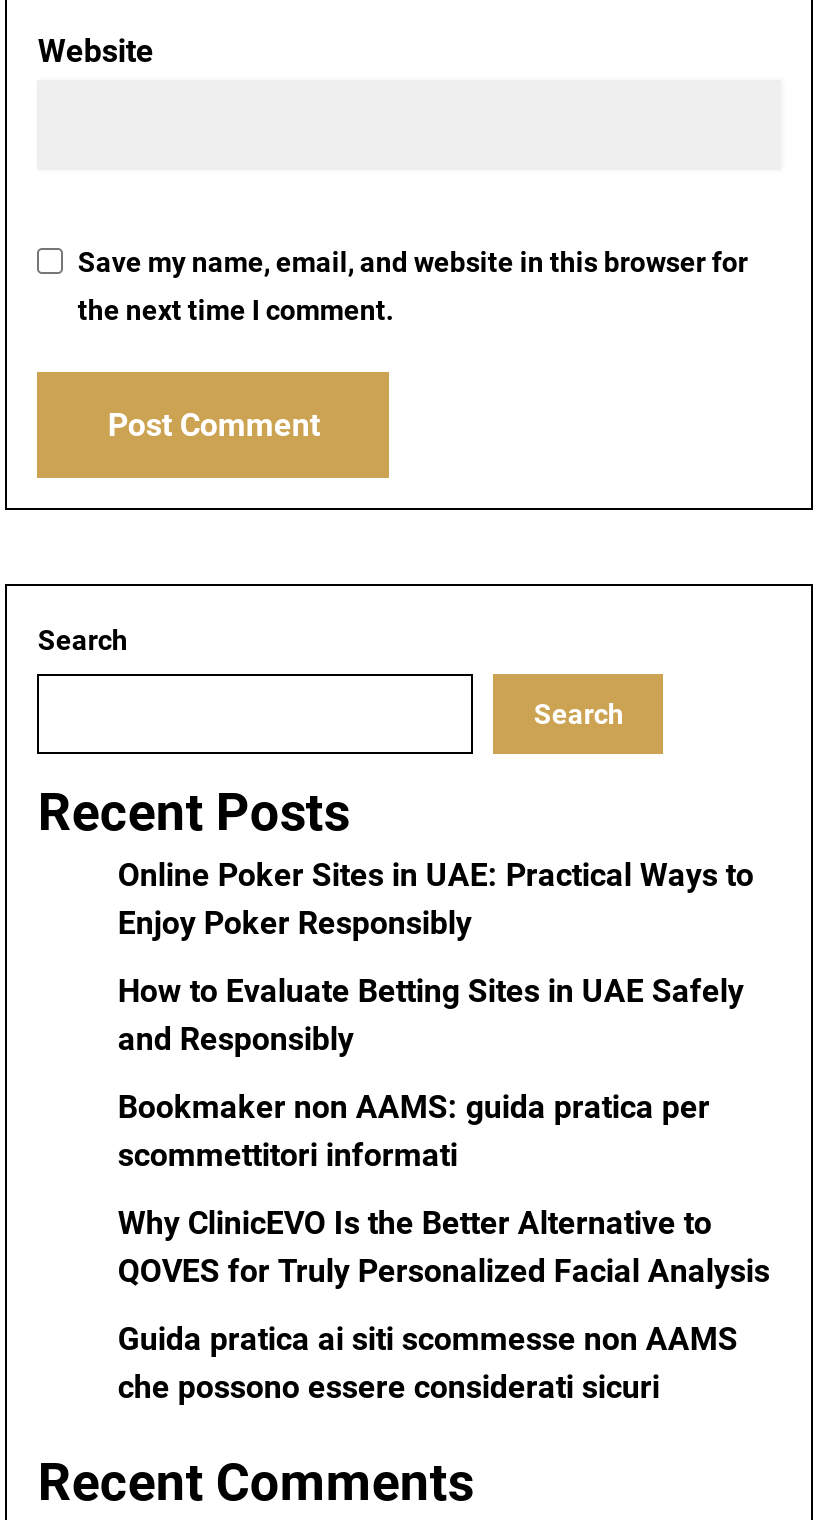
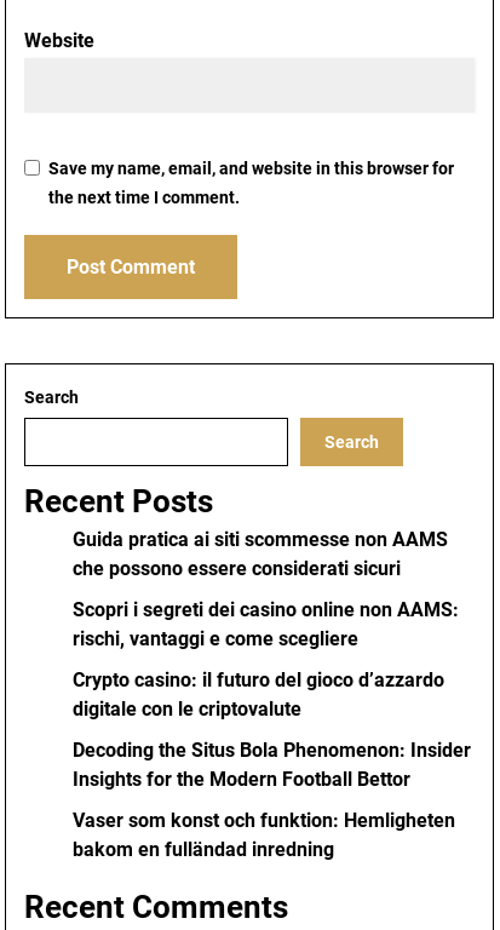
- Online Poker Sites in UAE: Practical Ways to
- Enjoy Poker Responsibly
- How to Evaluate Betting Sites in UAE Safely
- and Responsibly
- Bookmaker non AAMS: guida pratica per
- scommettitori informati
- Why ClinicEVO Is the Better Alternative to
- QOVES for Truly Personalized Facial Analysis

moved up: Guida pratica ai siti scommesse non AAMS | che possono essere considerati sicuri

+ Scopri i segreti dei casino online non AAMS:
+ rischi, vantaggi e come scegliere
+ Crypto casino: il futuro del gioco d’azzardo
+ digitale con le criptovalute
+ Decoding the Situs Bola Phenomenon: Insider
+ Insights for the Modern Football Bettor
+ Vaser som konst och funktion: Hemligheten
+ bakom en fulländad inredning
